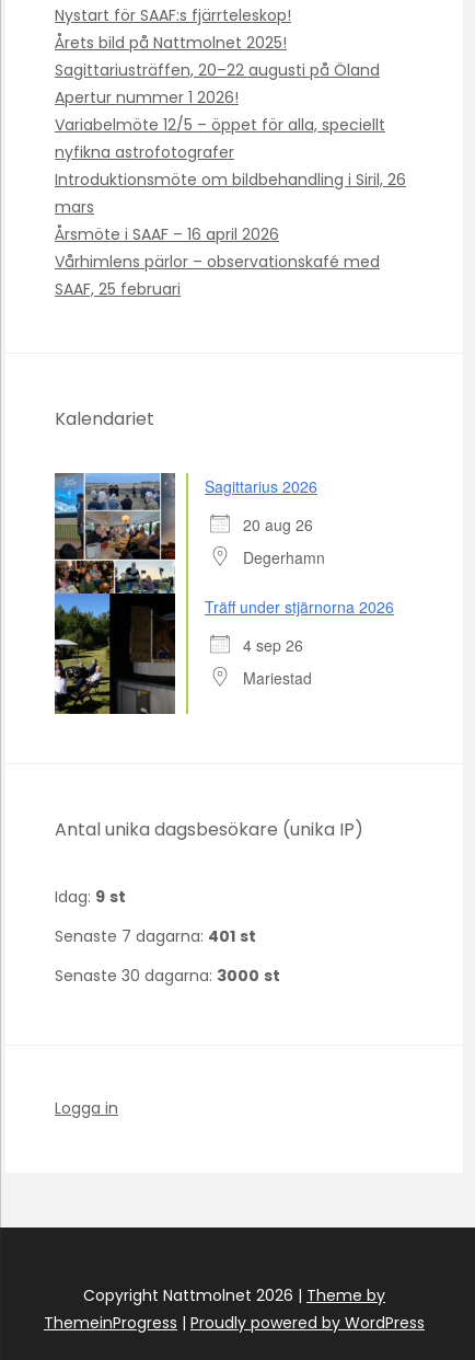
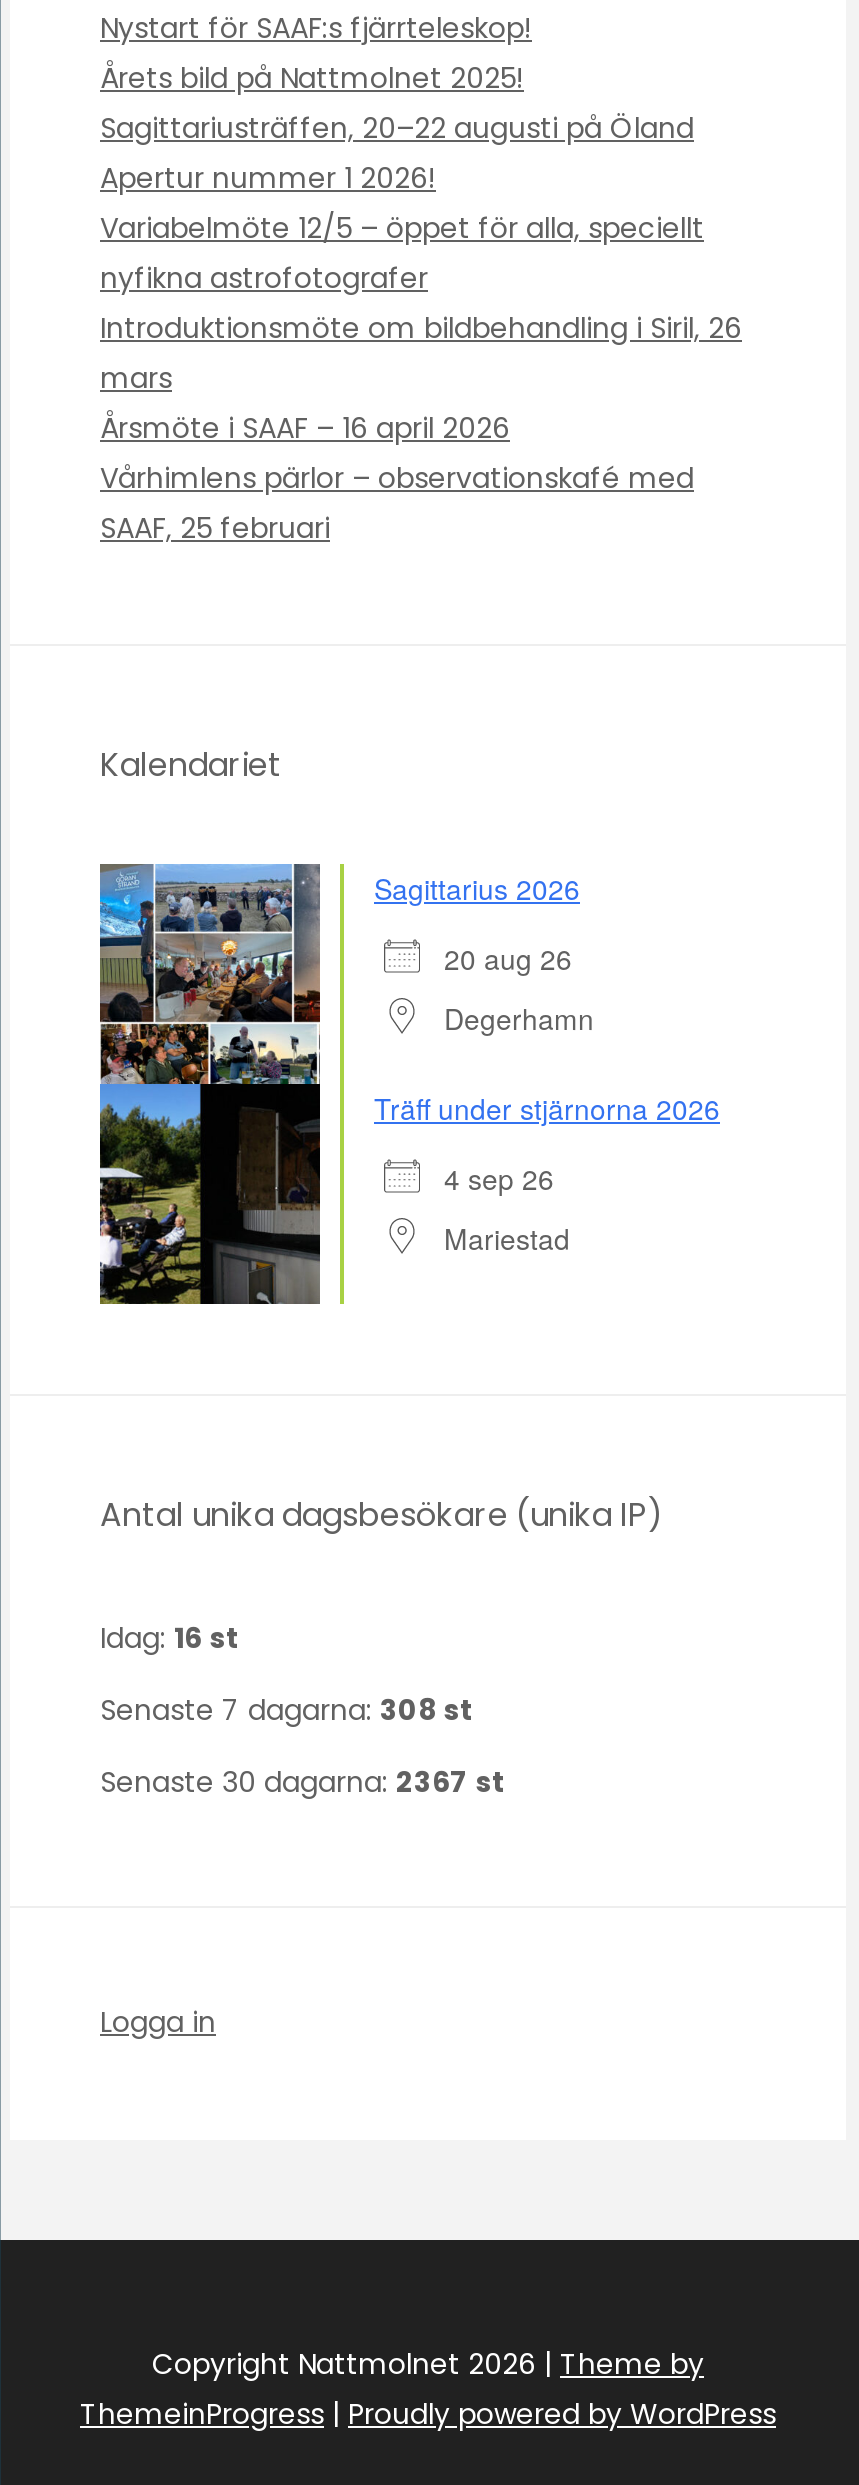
- Idag: 9 st
+ Idag: 16 st

- Senaste 7 dagarna: 401 st
+ Senaste 7 dagarna: 308 st

- Senaste 30 dagarna: 3000 st
+ Senaste 30 dagarna: 2367 st
